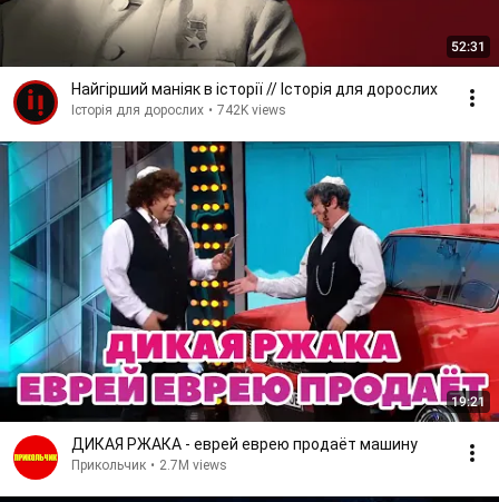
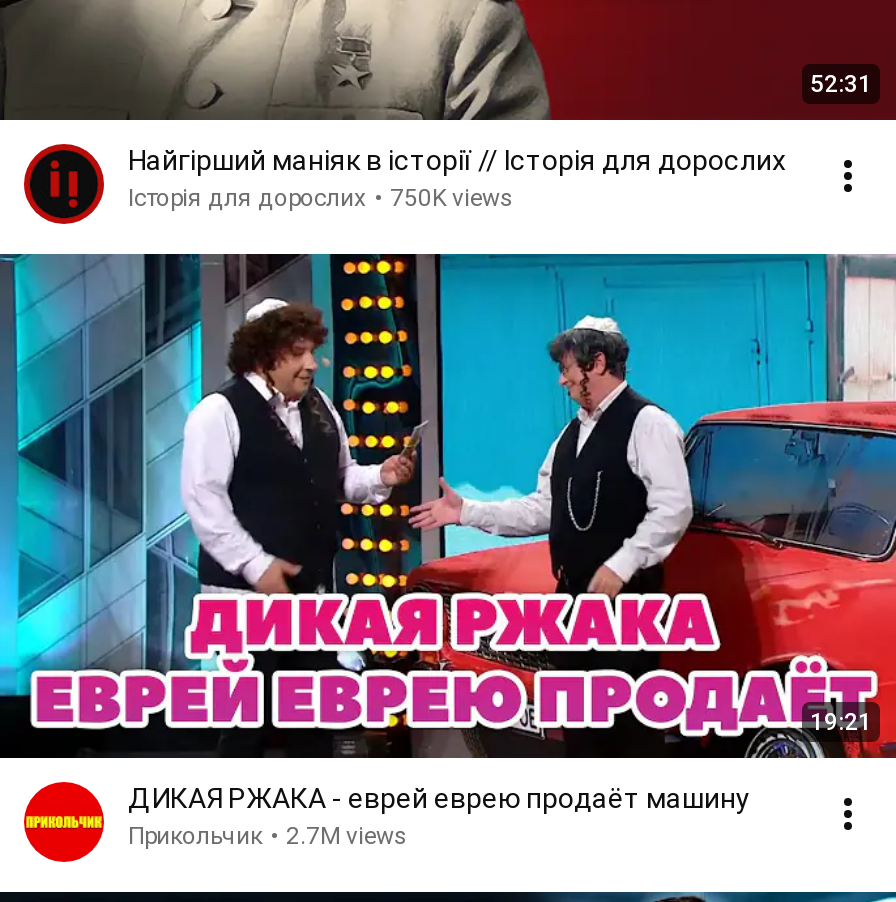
- Історія для дорослих • 742K views
+ Історія для дорослих • 750K views
